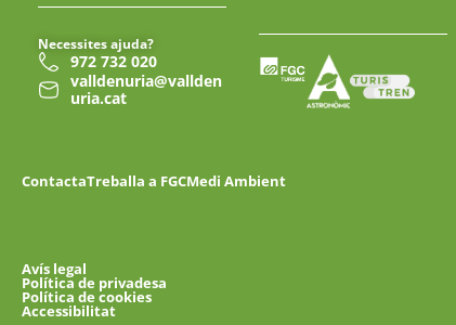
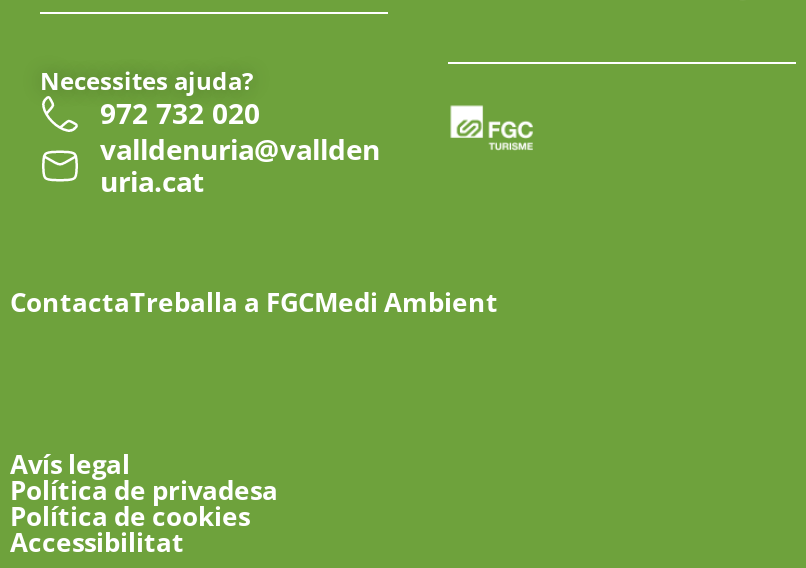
- [image]
